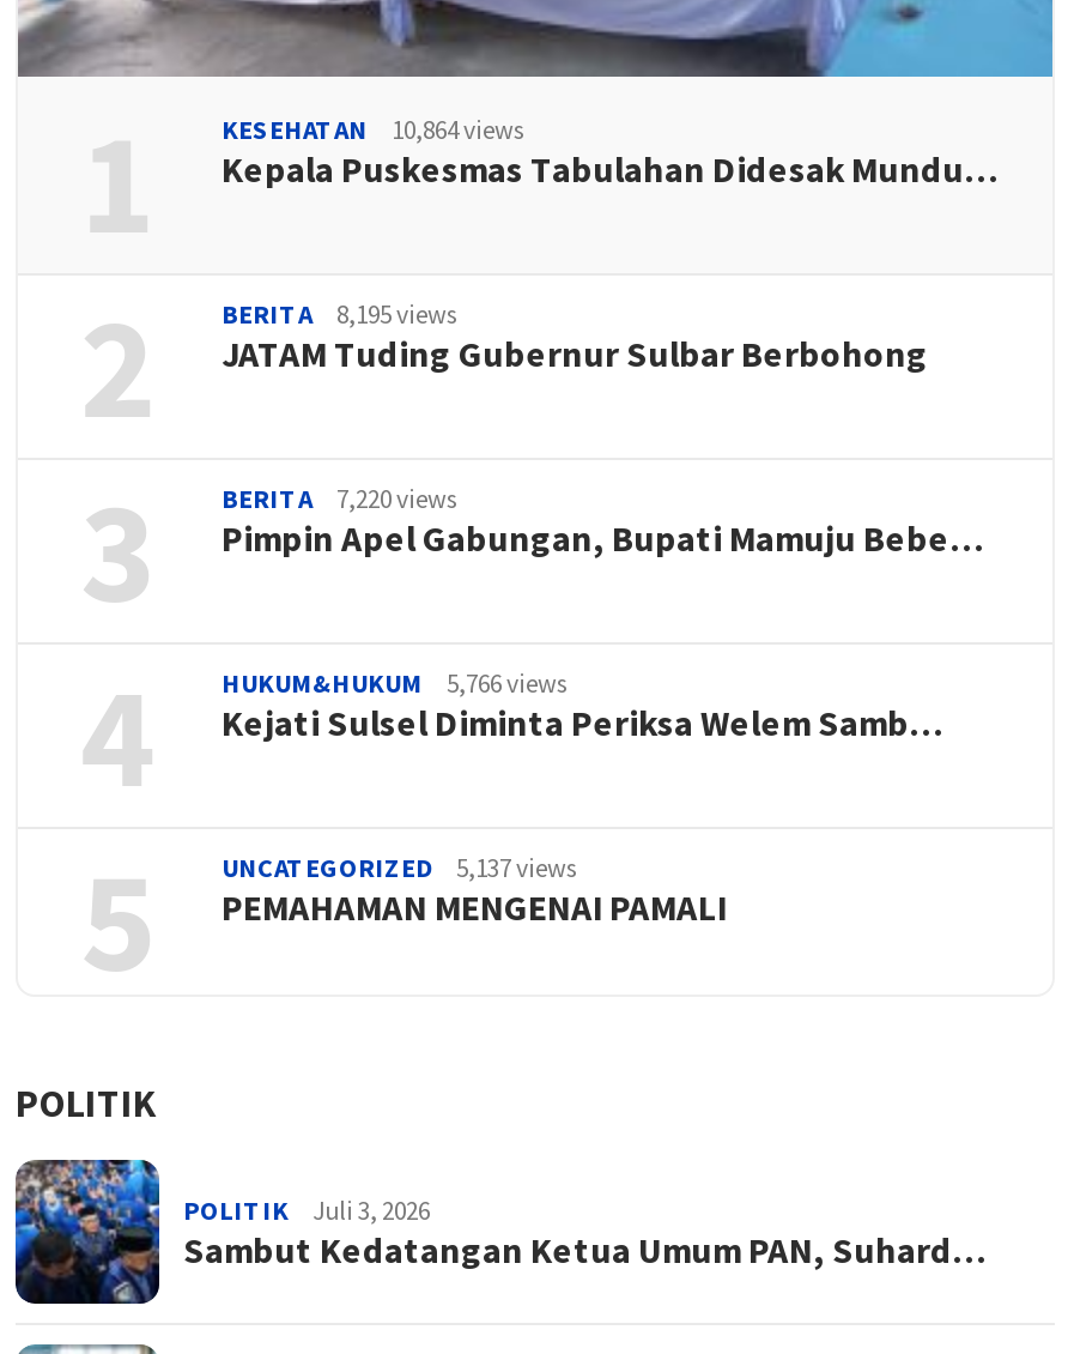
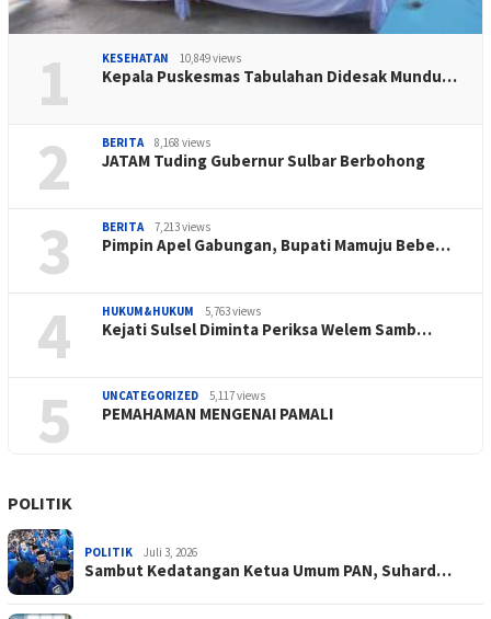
- KESEHATAN 10,864 views
+ KESEHATAN 10,849 views

- BERITA 8,195 views
+ BERITA 8,168 views

- BERITA 7,220 views
+ BERITA 7,213 views

- HUKUM&HUKUM 5,766 views
+ HUKUM&HUKUM 5,763 views

- UNCATEGORIZED 5,137 views
+ UNCATEGORIZED 5,117 views
